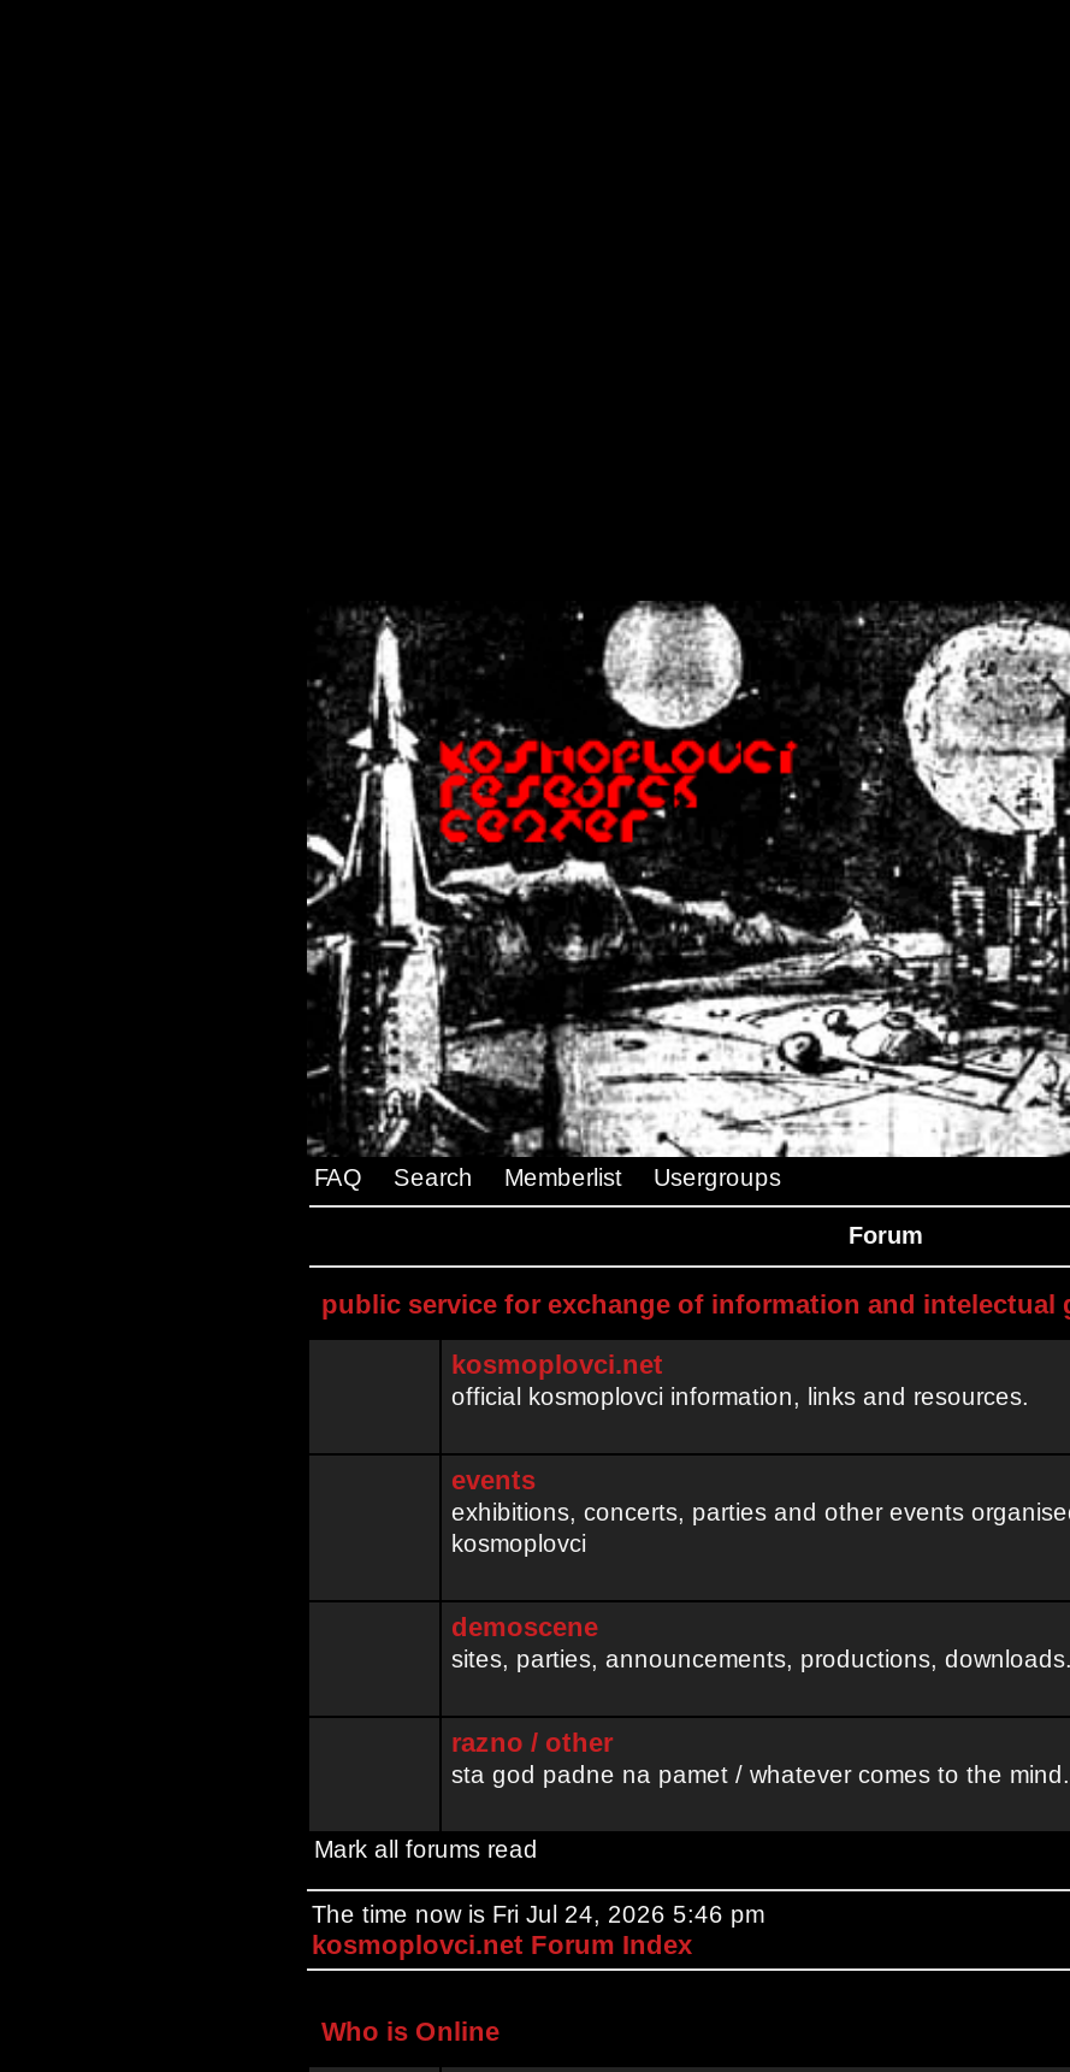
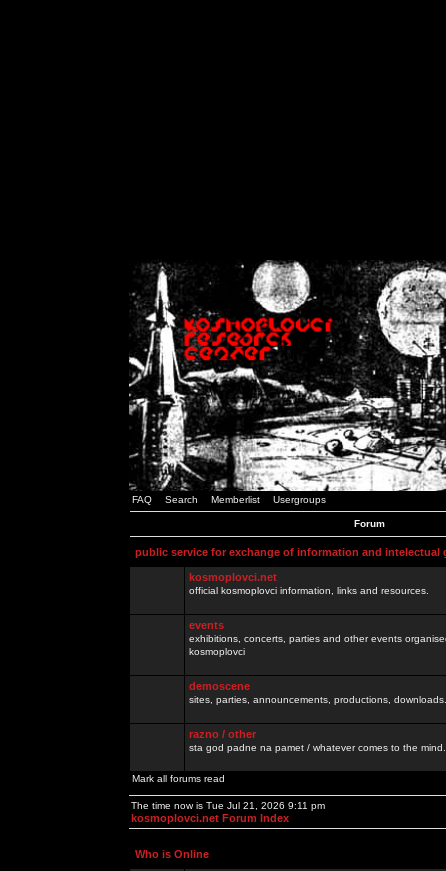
- The time now is Fri Jul 24, 2026 5:46 pm
+ The time now is Tue Jul 21, 2026 9:11 pm
